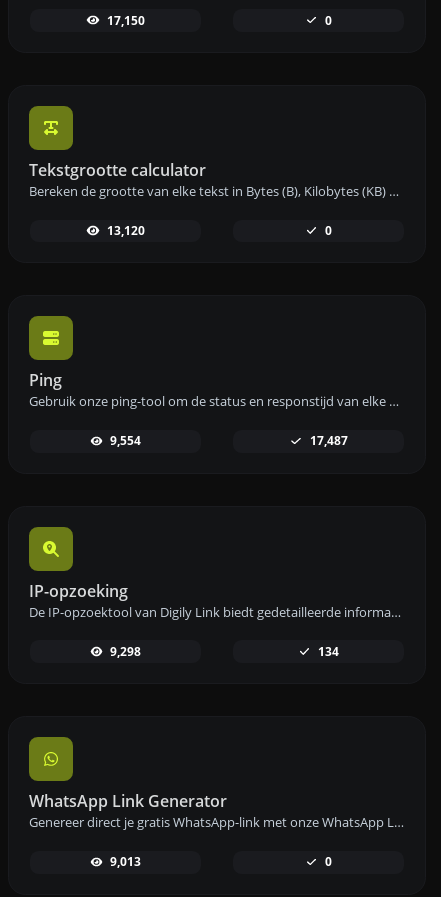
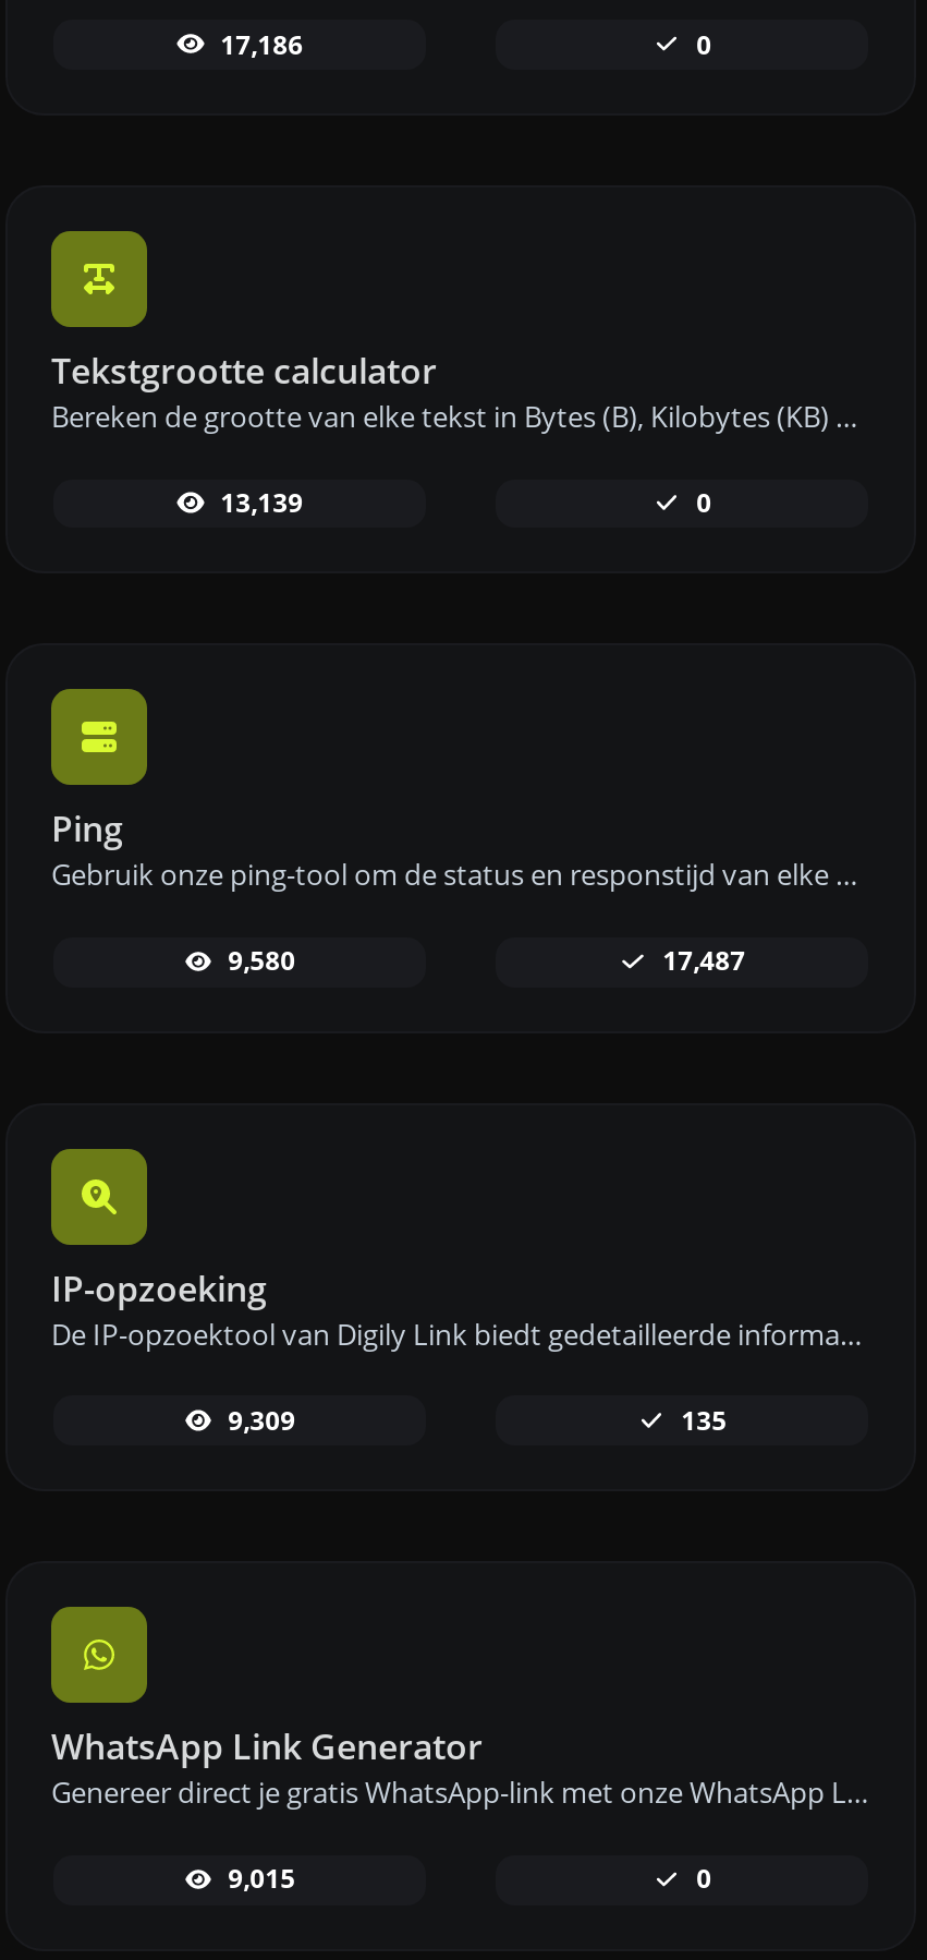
- 17,150
+ 17,186

- 13,120
+ 13,139

- 9,554
+ 9,580

- 9,298
+ 9,309

- 134
+ 135

- 9,013
+ 9,015
